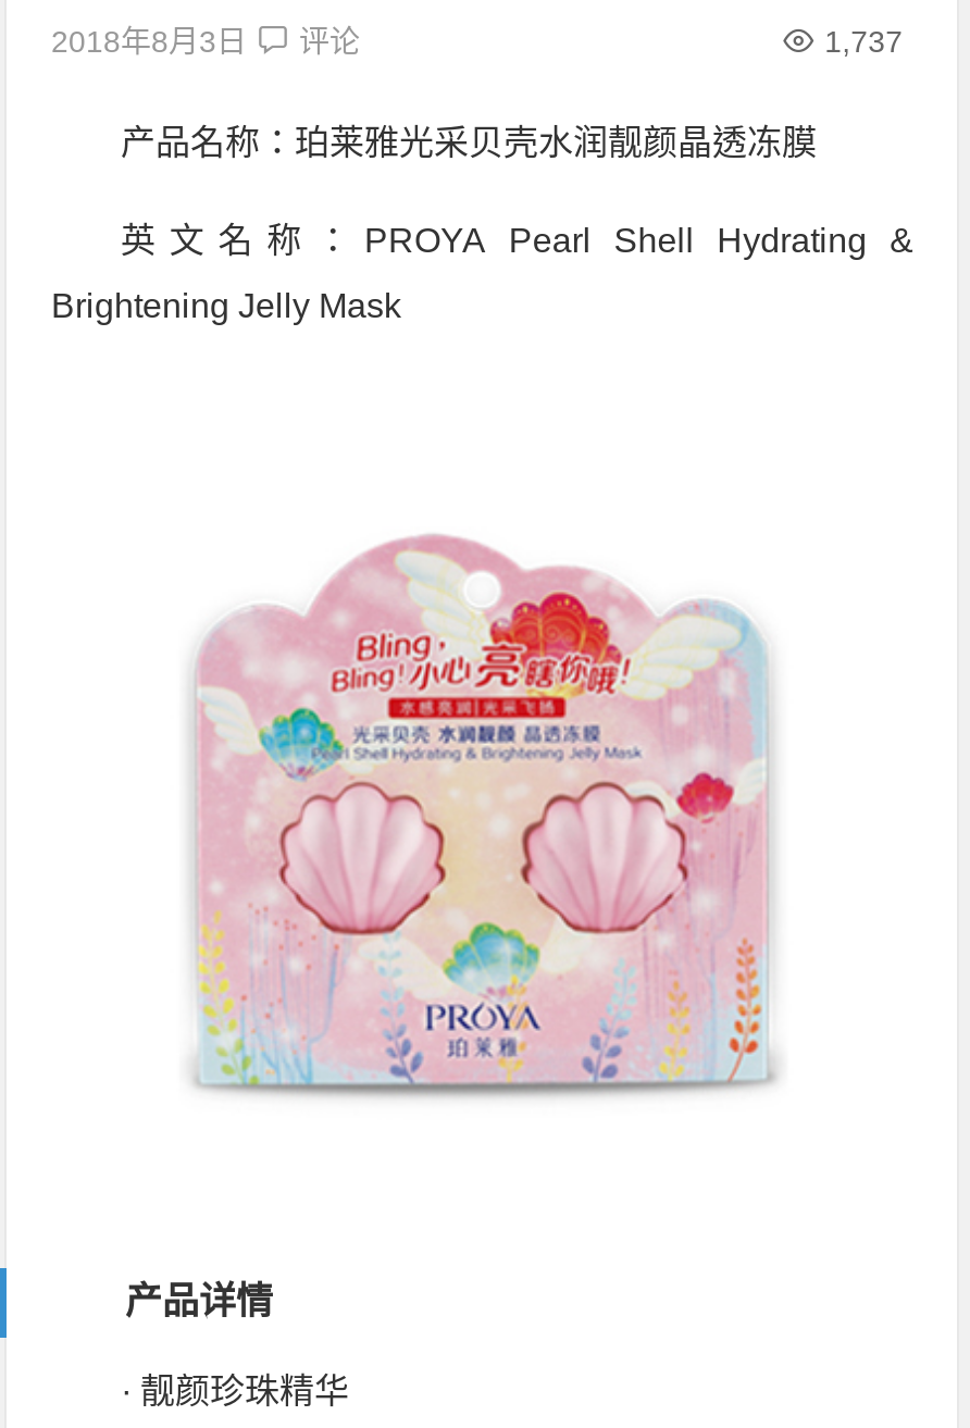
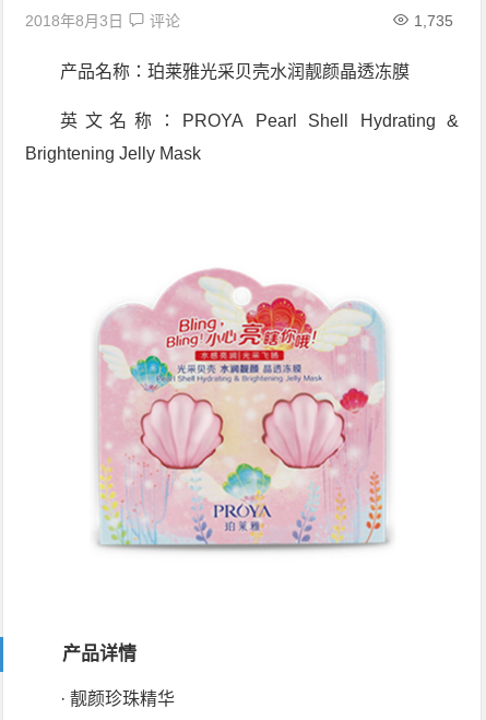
- 1,737
+ 1,735
